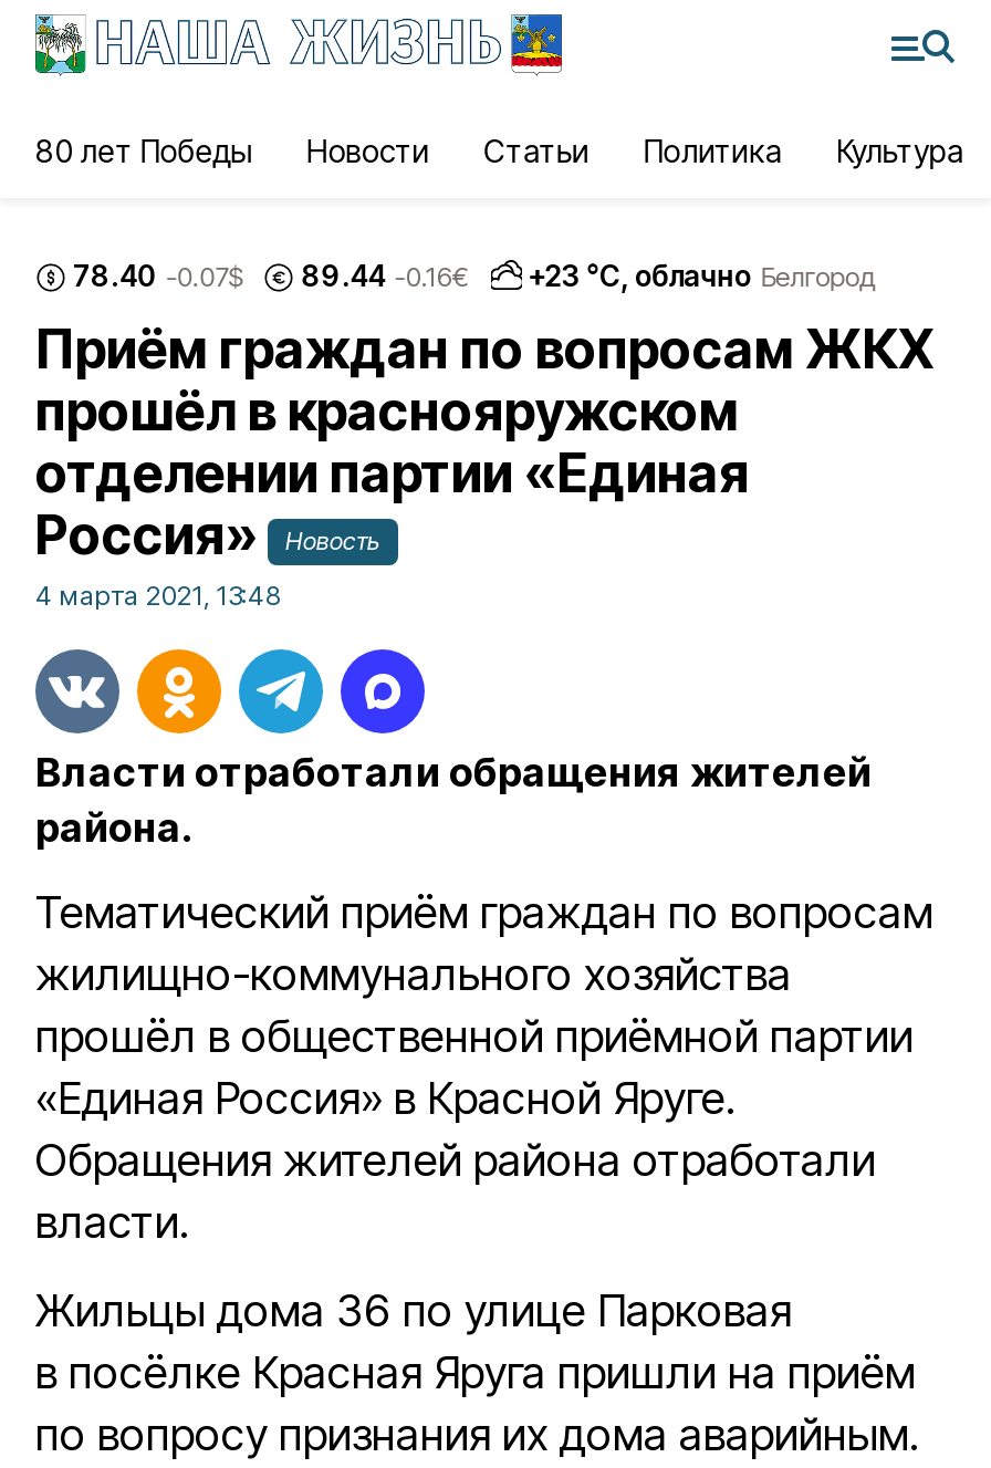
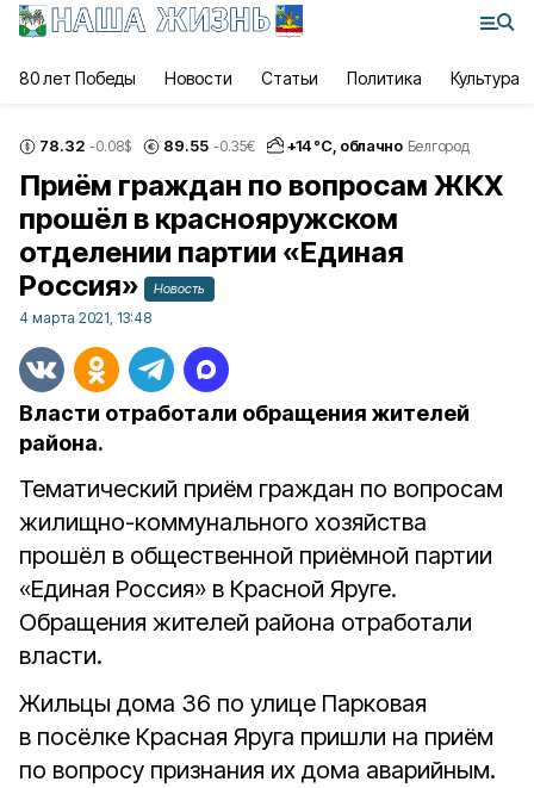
- 78.40 -0.07$
+ 78.32 -0.08$

- 89.44 -0.16€
+ 89.55 -0.35€

- +23 °С, облачно Белгород
+ +14 °С, облачно Белгород
